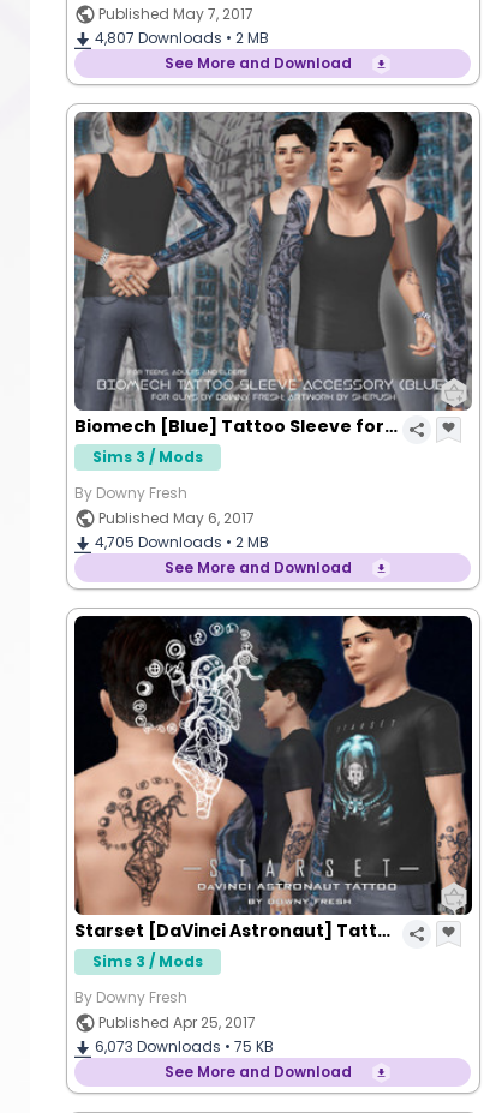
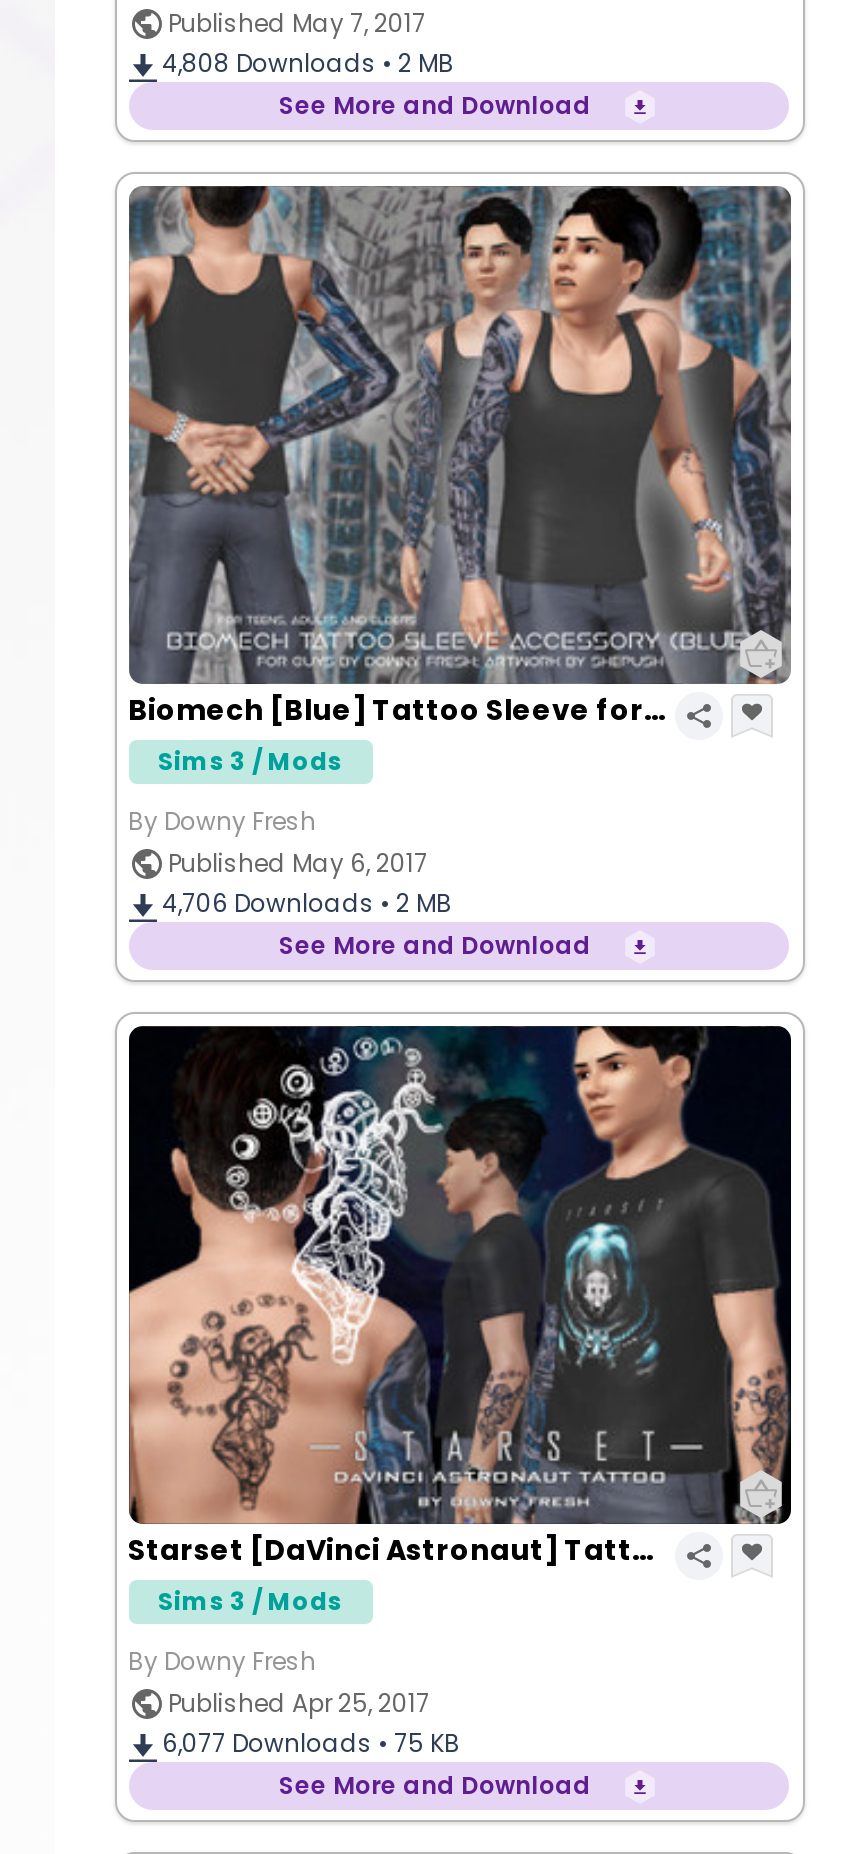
- 4,807 Downloads • 2 MB
+ 4,808 Downloads • 2 MB

- 4,705 Downloads • 2 MB
+ 4,706 Downloads • 2 MB

- 6,073 Downloads • 75 KB
+ 6,077 Downloads • 75 KB
